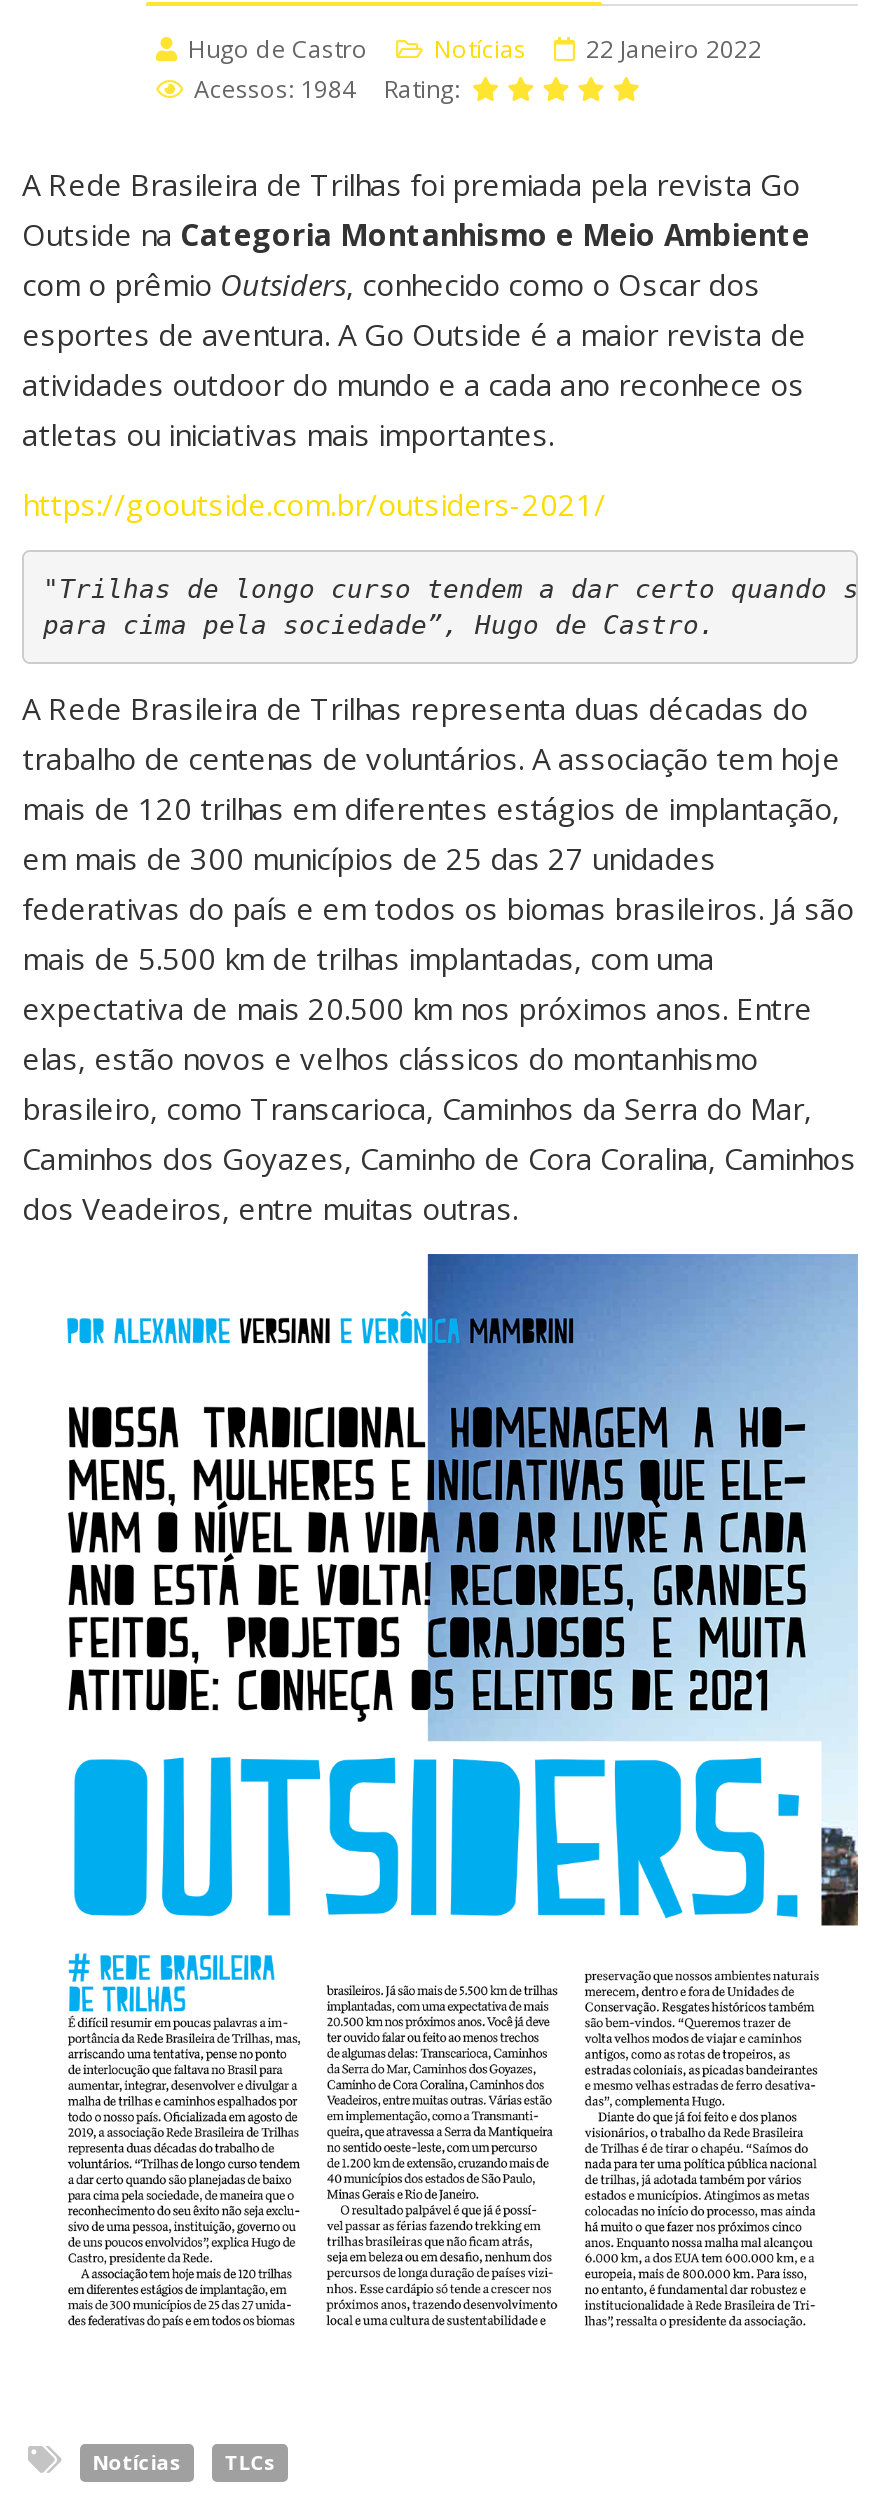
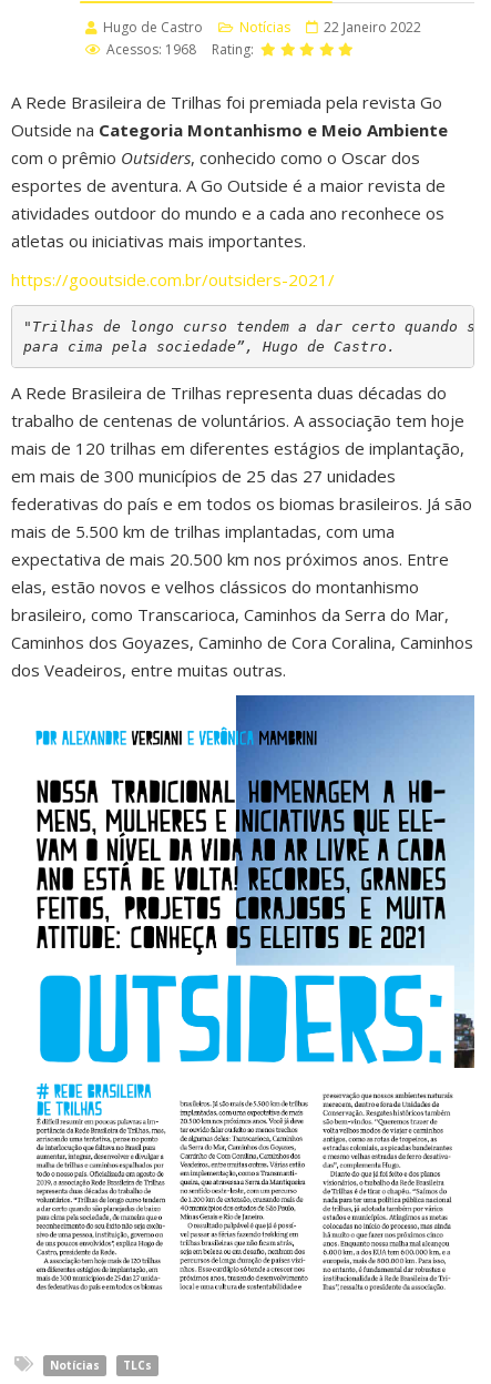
- Acessos: 1984 Rating:
+ Acessos: 1968 Rating:
